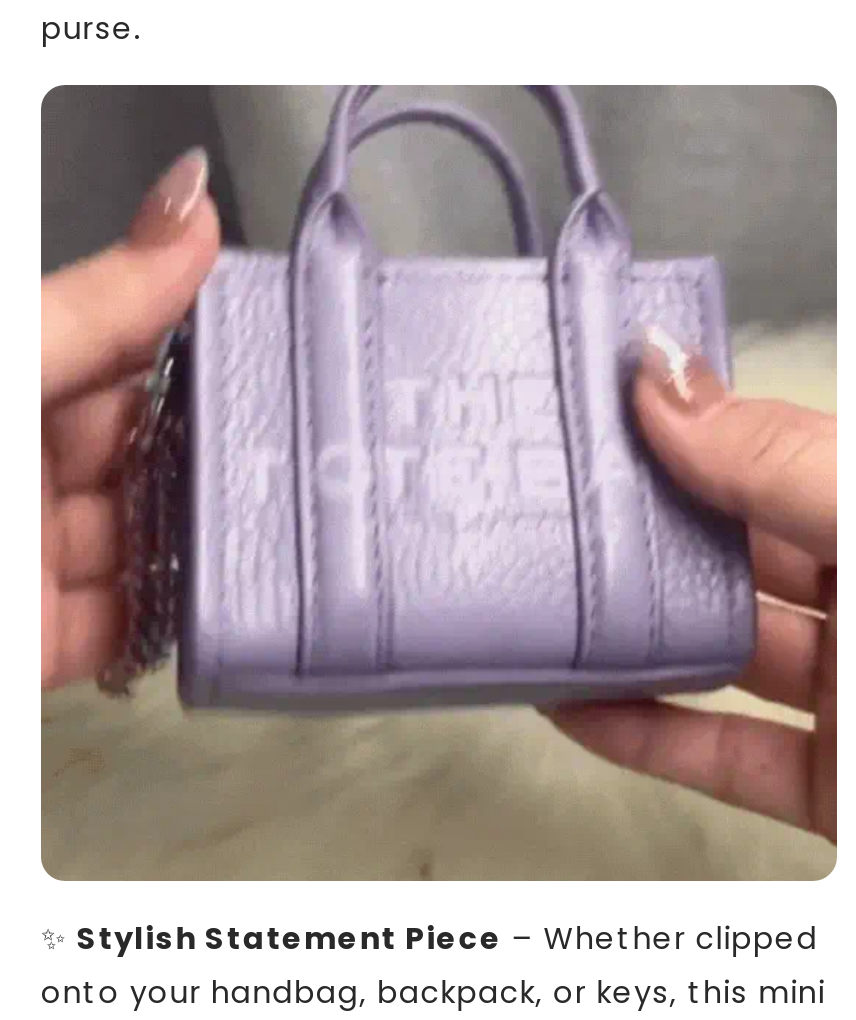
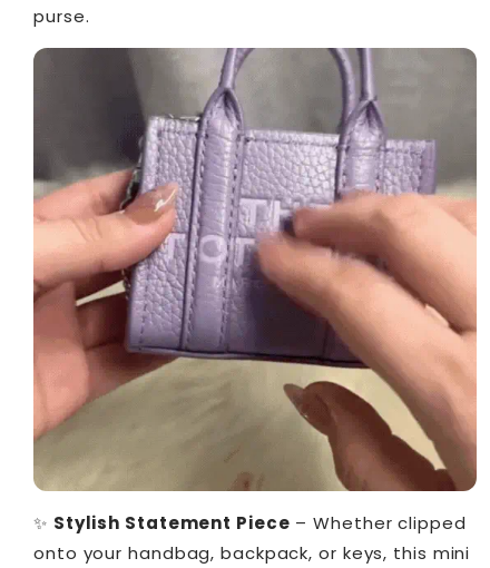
- [image]
+ [image]
